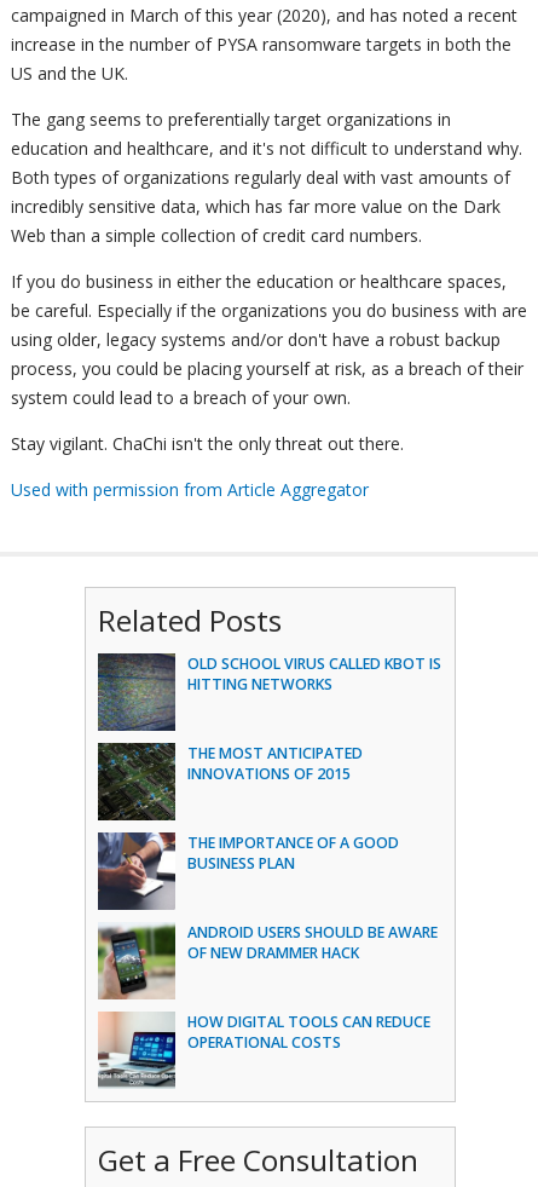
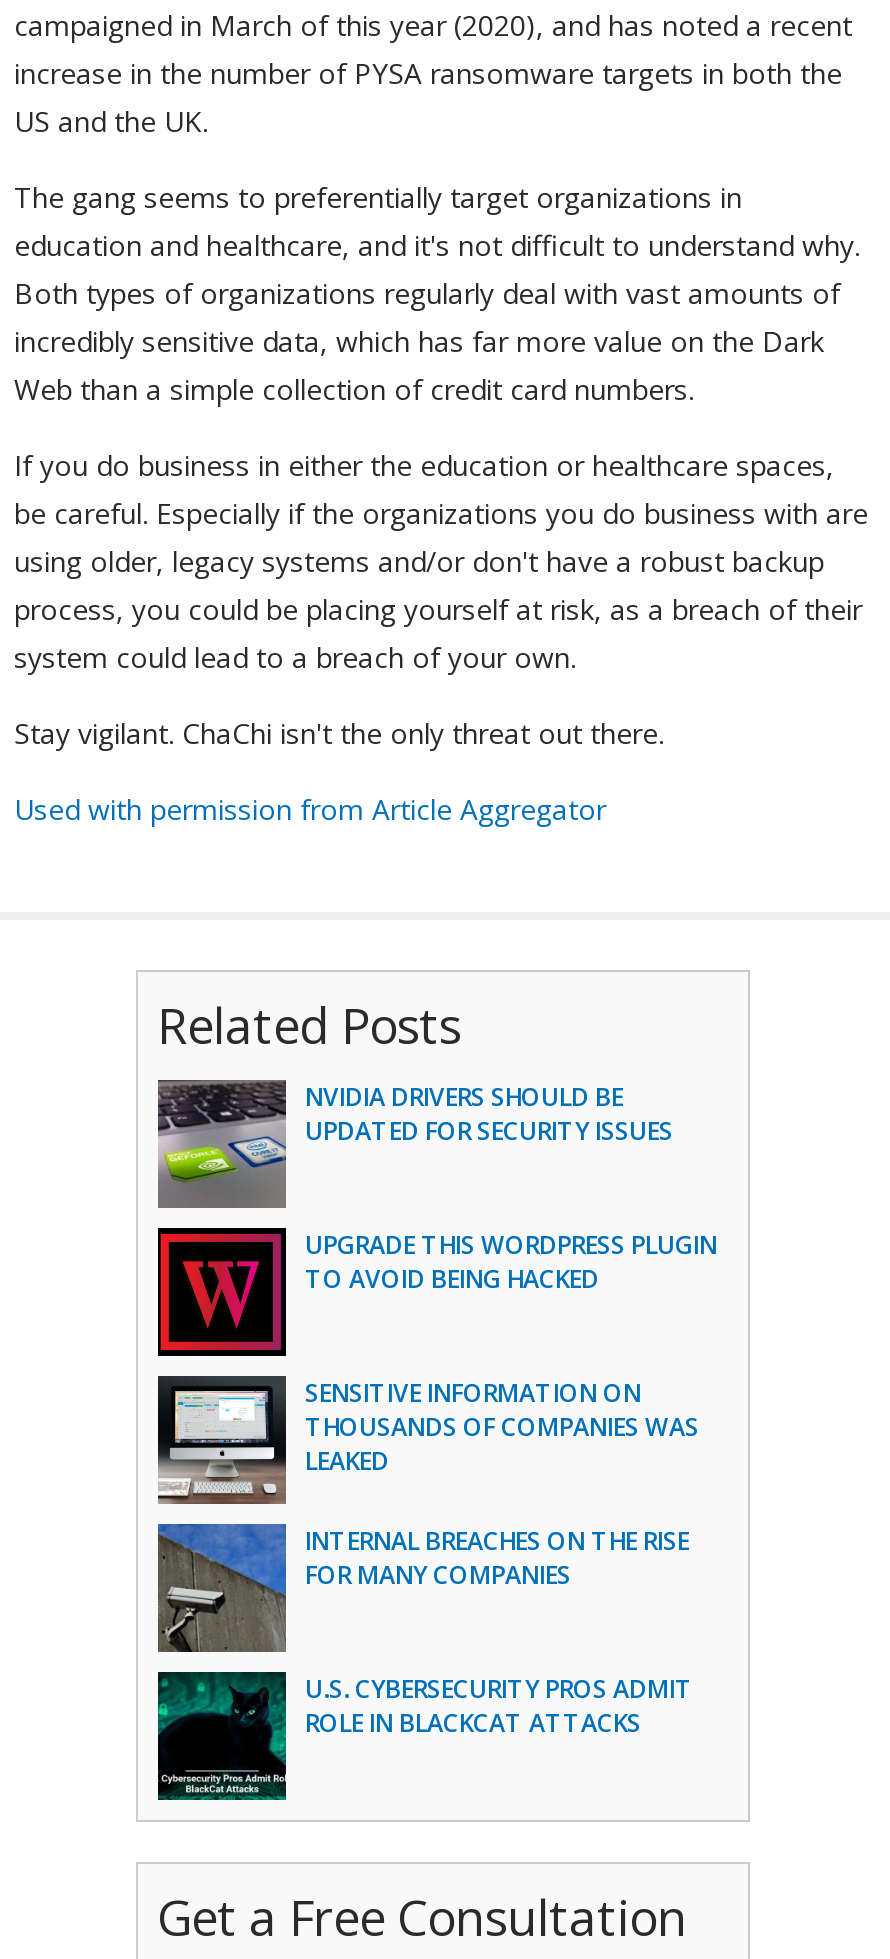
- [image]
- OLD SCHOOL VIRUS CALLED KBOT IS
- HITTING NETWORKS
+ [image]
+ NVIDIA DRIVERS SHOULD BE
+ UPDATED FOR SECURITY ISSUES

- [image]
- THE MOST ANTICIPATED
- INNOVATIONS OF 2015
+ [image]
+ UPGRADE THIS WORDPRESS PLUGIN
+ TO AVOID BEING HACKED

- [image]
- THE IMPORTANCE OF A GOOD
- BUSINESS PLAN
+ [image]
+ SENSITIVE INFORMATION ON
+ THOUSANDS OF COMPANIES WAS
+ LEAKED

- [image]
- ANDROID USERS SHOULD BE AWARE
- OF NEW DRAMMER HACK
+ [image]
+ INTERNAL BREACHES ON THE RISE
+ FOR MANY COMPANIES

- [image]
- HOW DIGITAL TOOLS CAN REDUCE
- OPERATIONAL COSTS
+ [image]
+ U.S. CYBERSECURITY PROS ADMIT
+ ROLE IN BLACKCAT ATTACKS
